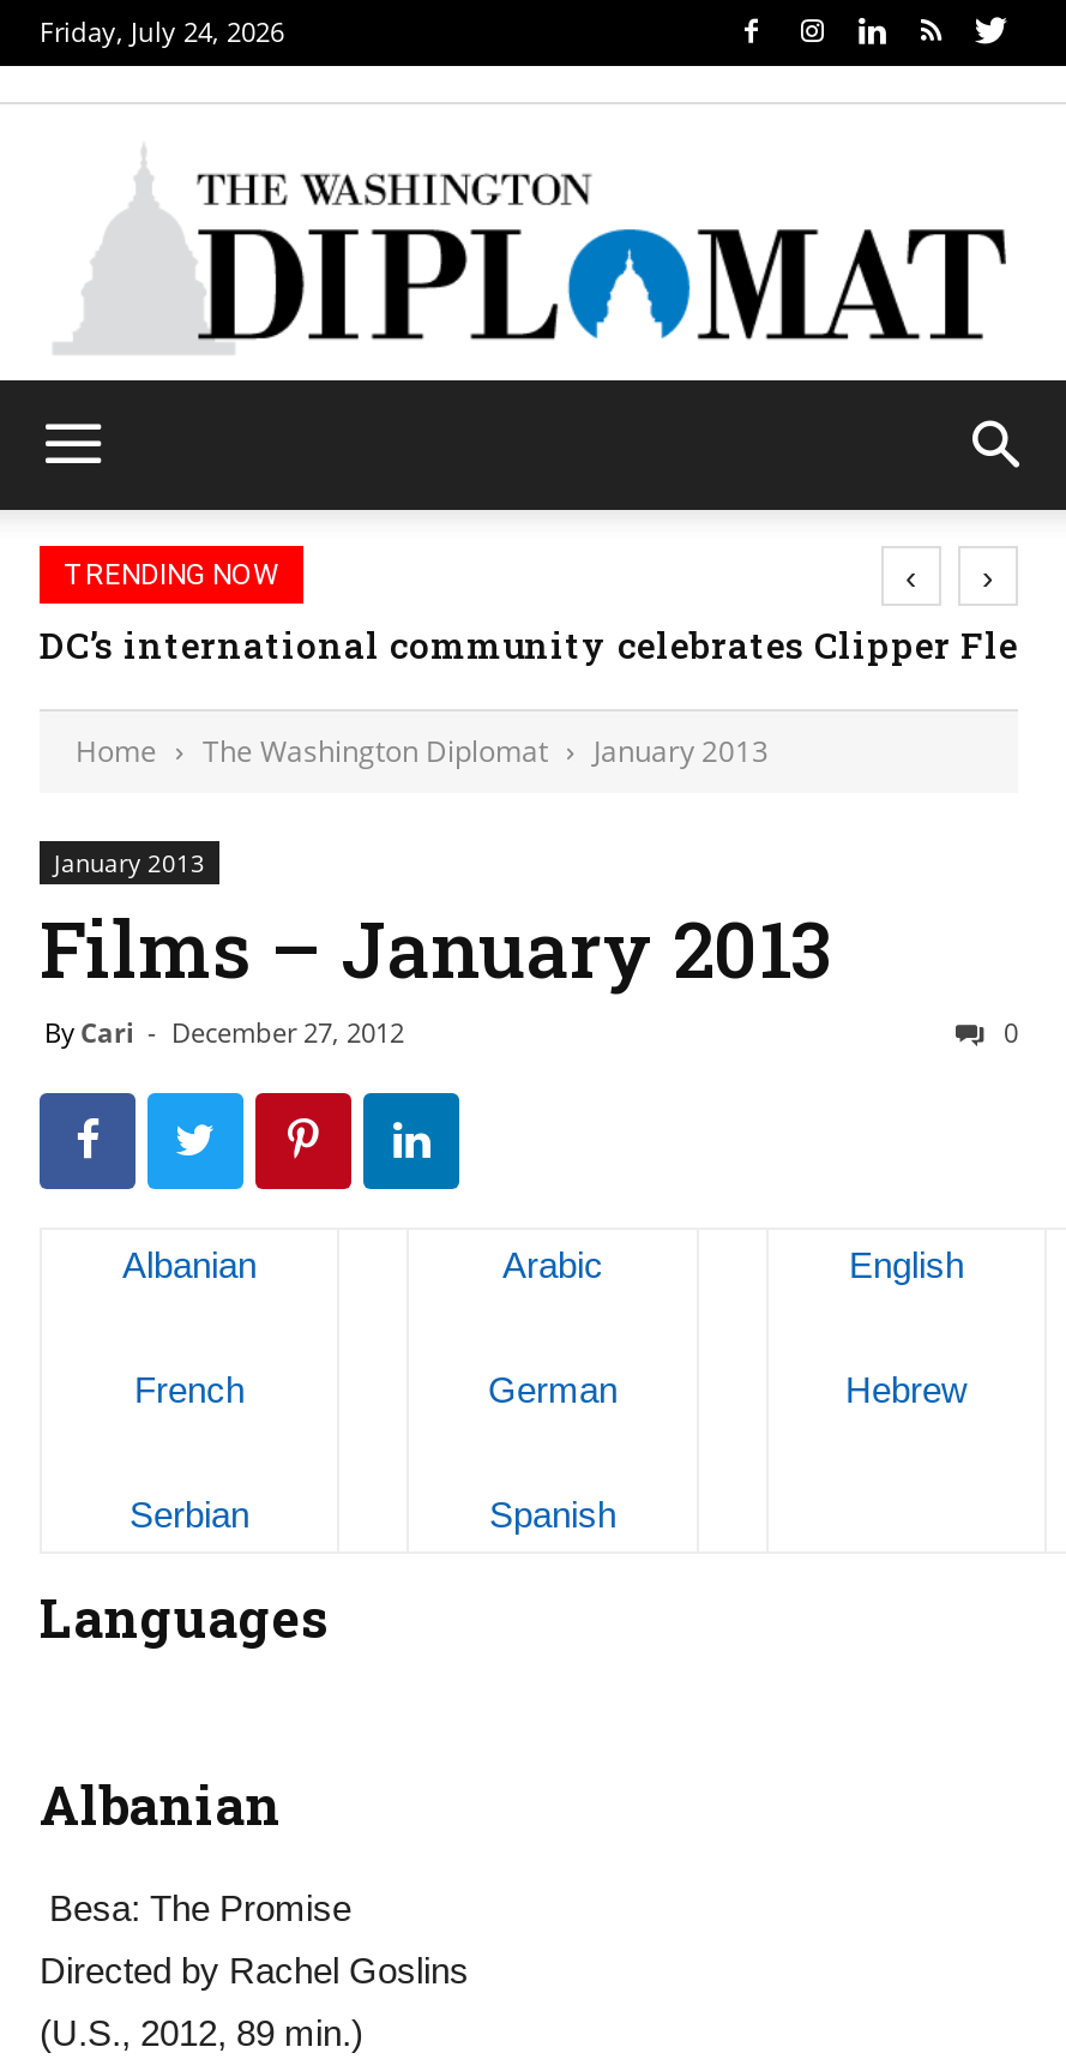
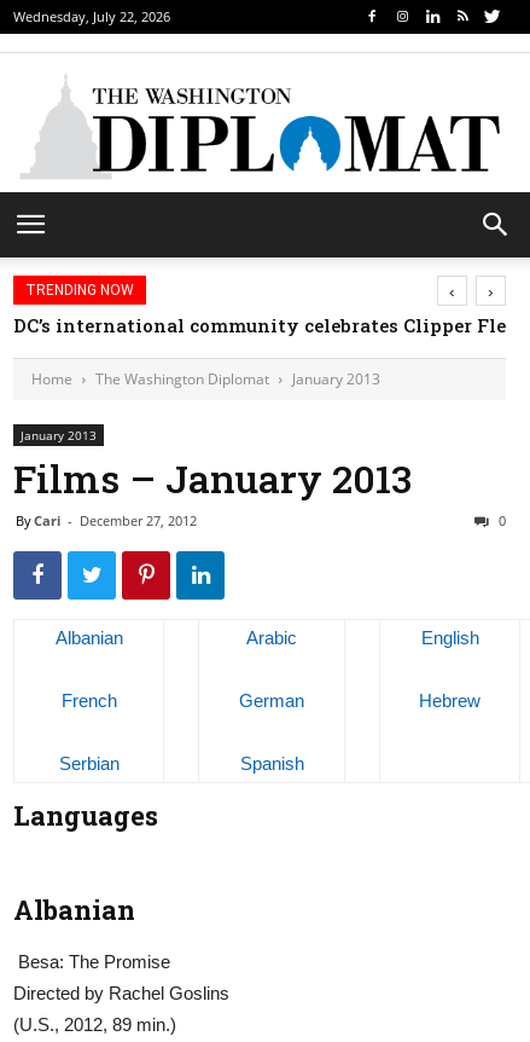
- Friday, July 24, 2026
+ Wednesday, July 22, 2026
